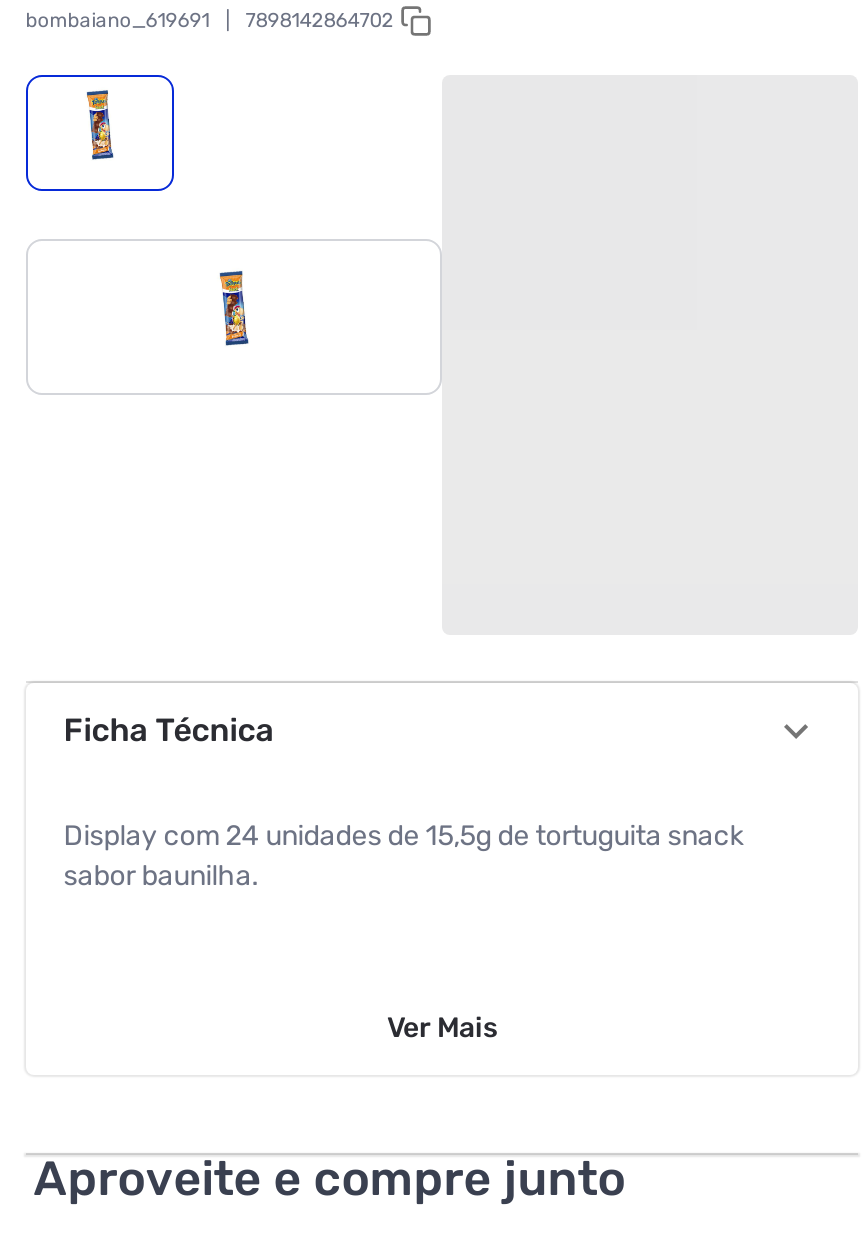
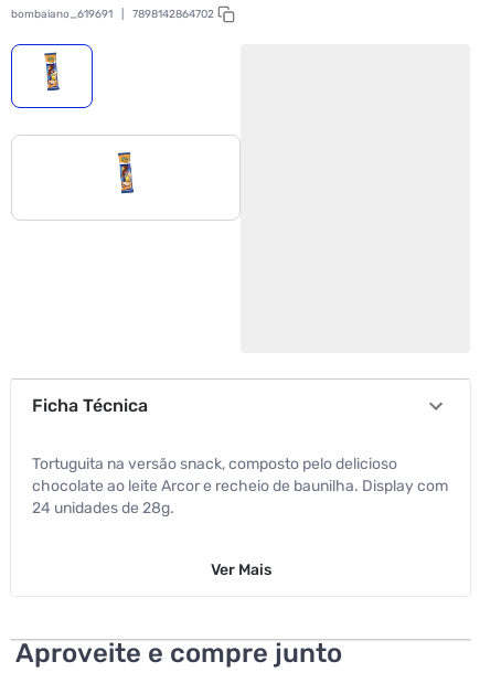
- Display com 24 unidades de 15,5g de tortuguita snack
- sabor baunilha.
+ Tortuguita na versão snack, composto pelo delicioso
+ chocolate ao leite Arcor e recheio de baunilha. Display com
+ 24 unidades de 28g.
